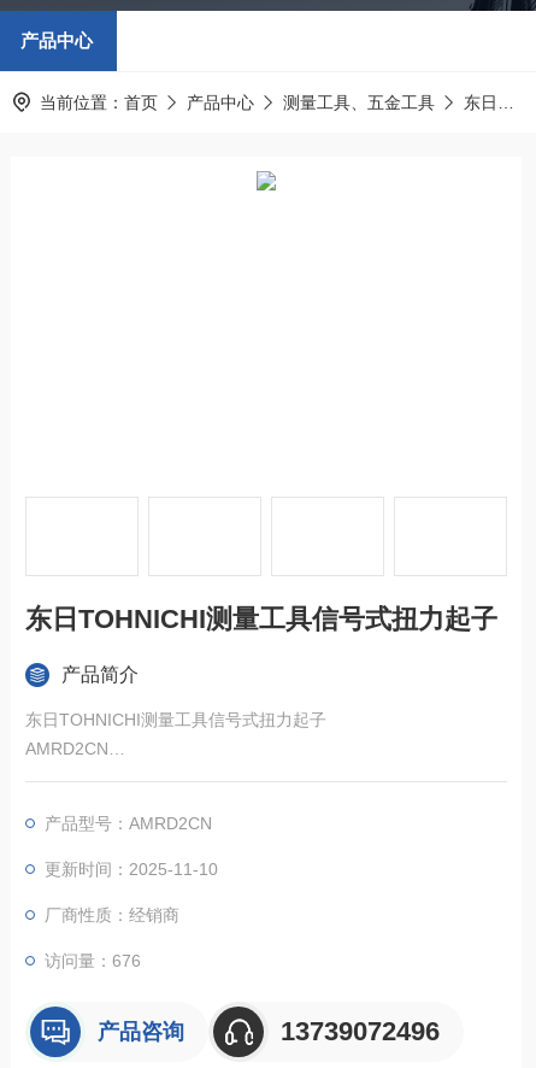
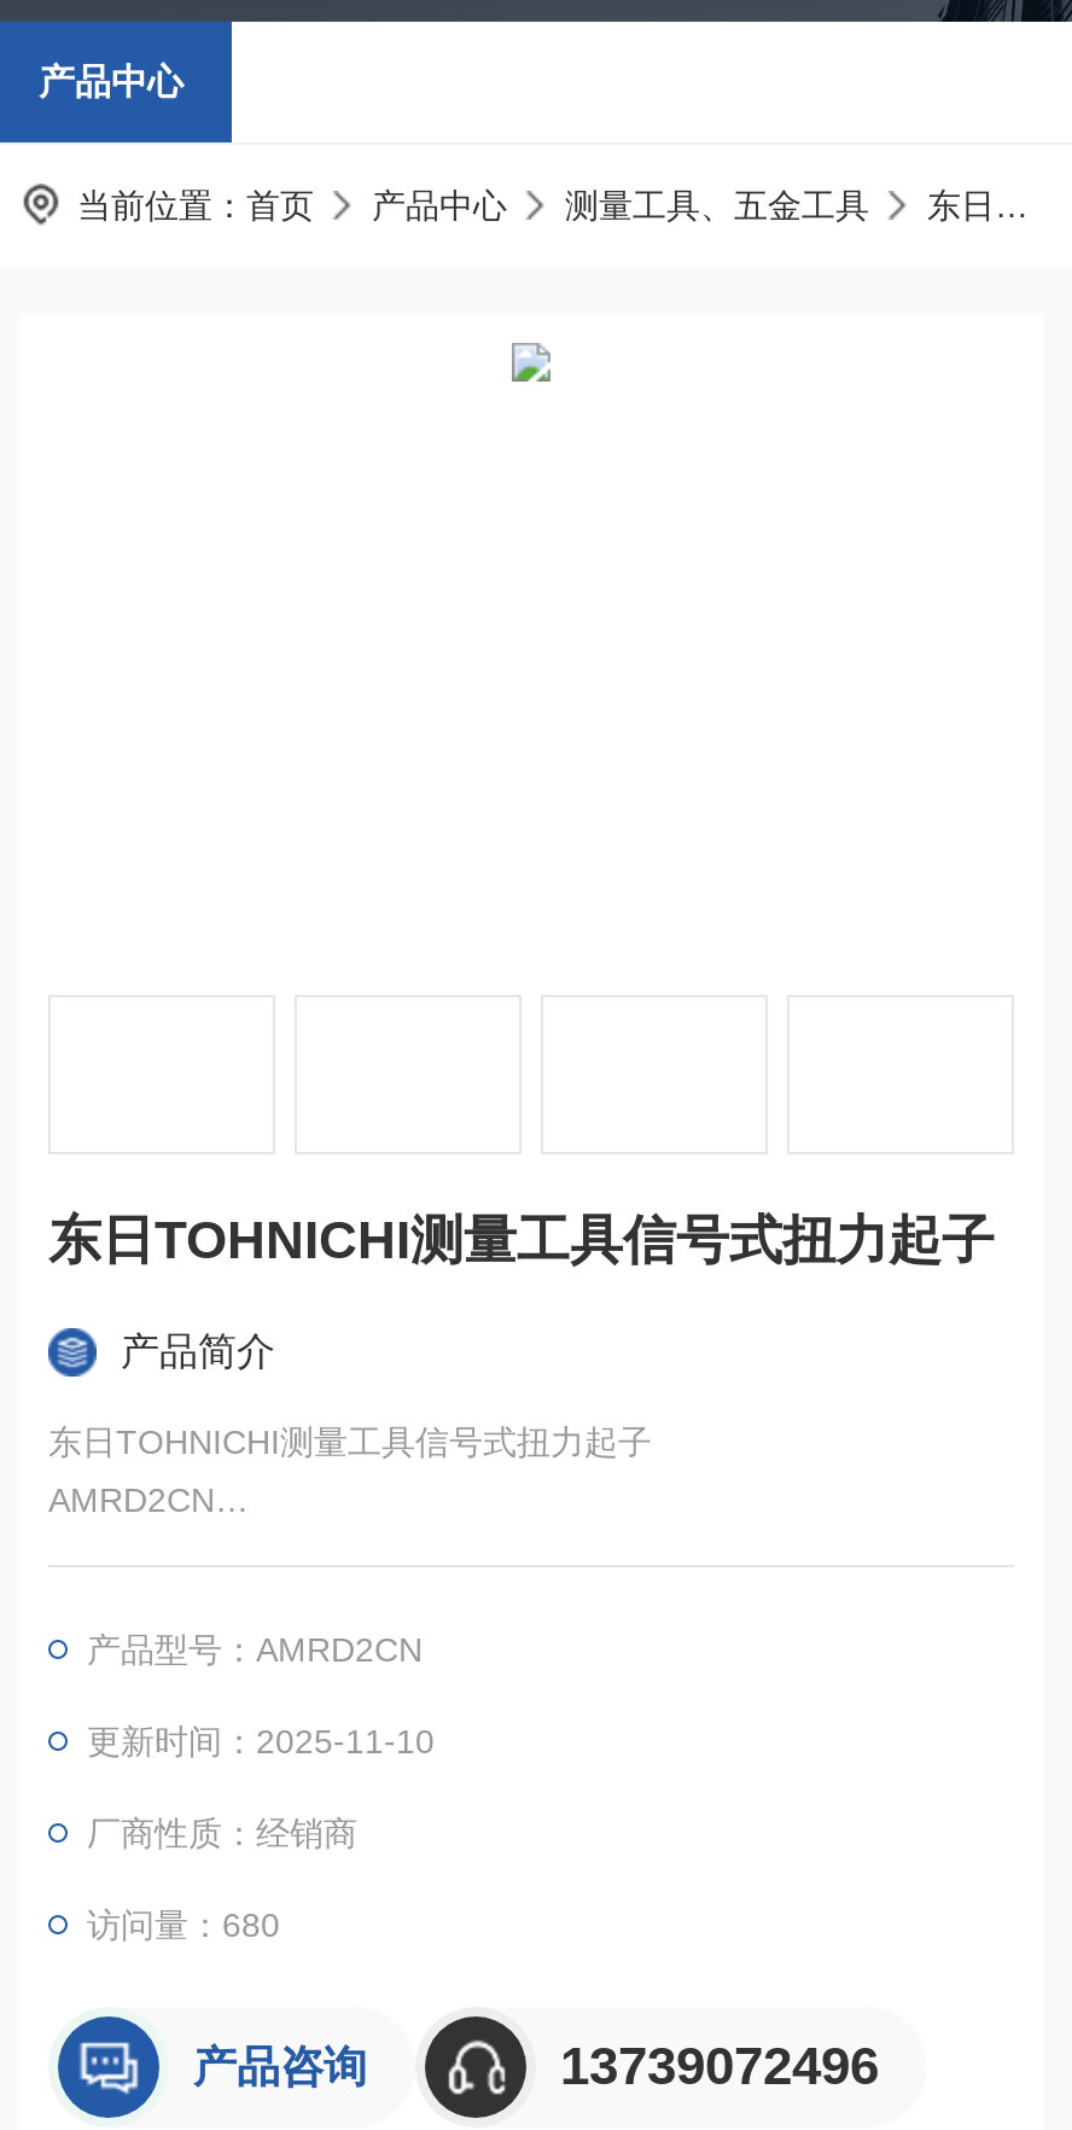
- 访问量：676
+ 访问量：680
